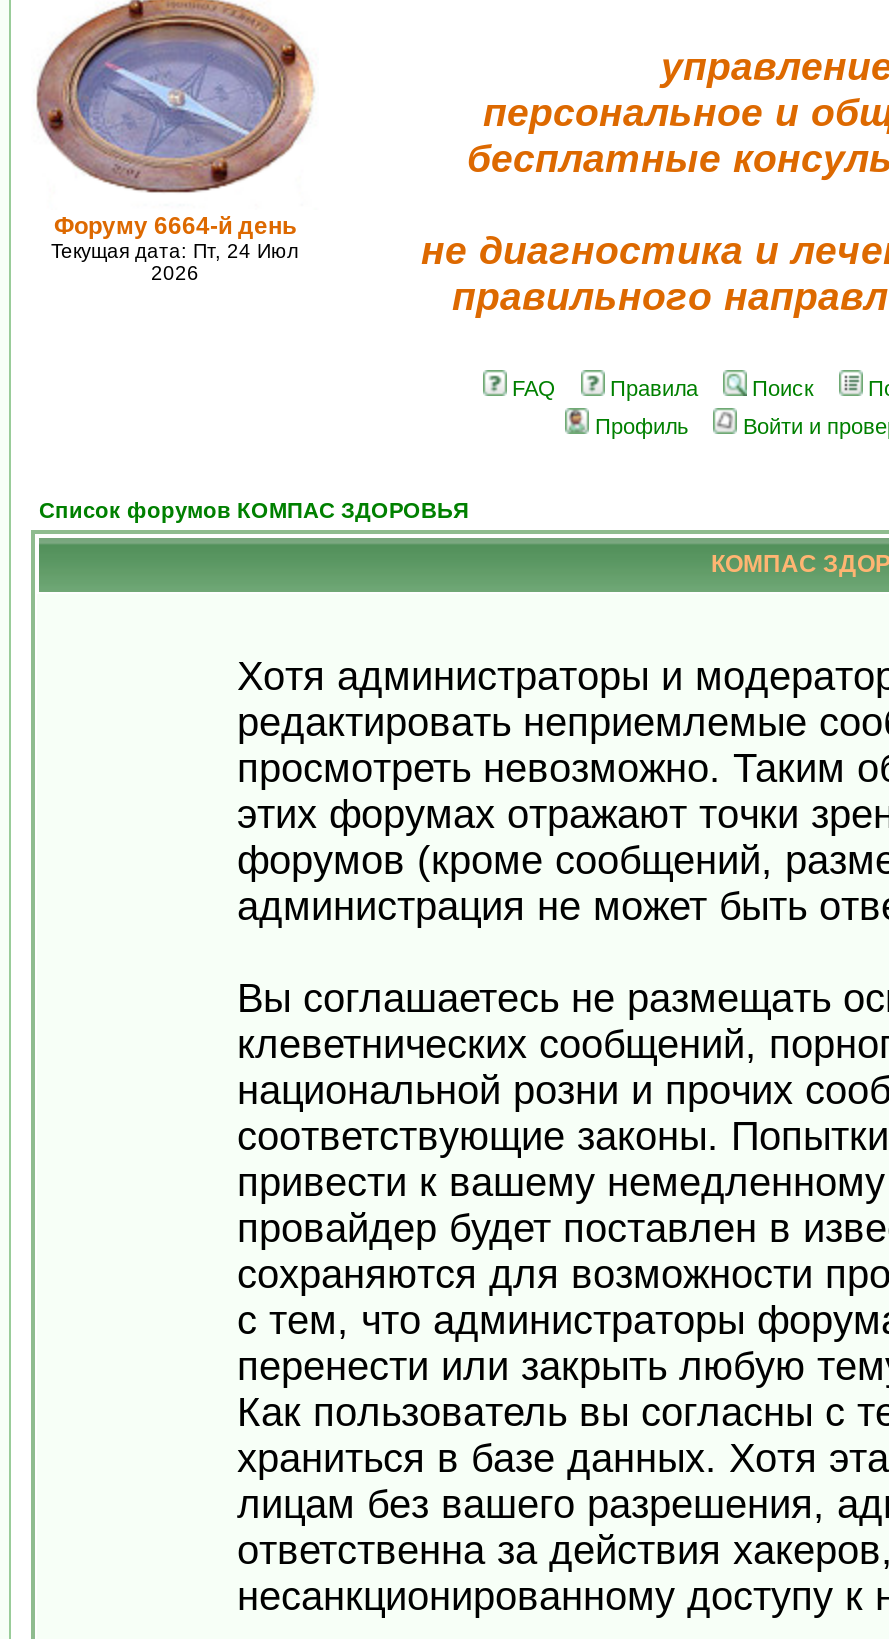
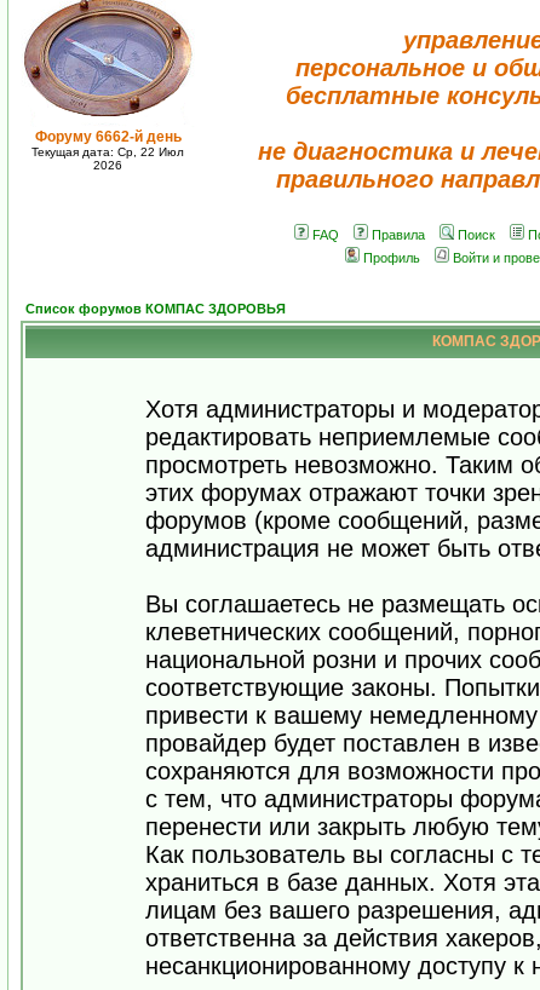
- Форуму 6664-й день
+ Форуму 6662-й день

- Текущая дата: Пт, 24 Июл
+ Текущая дата: Ср, 22 Июл
